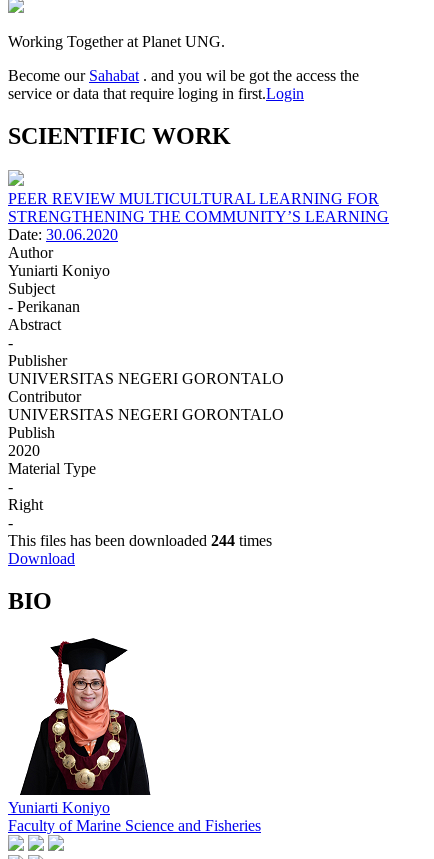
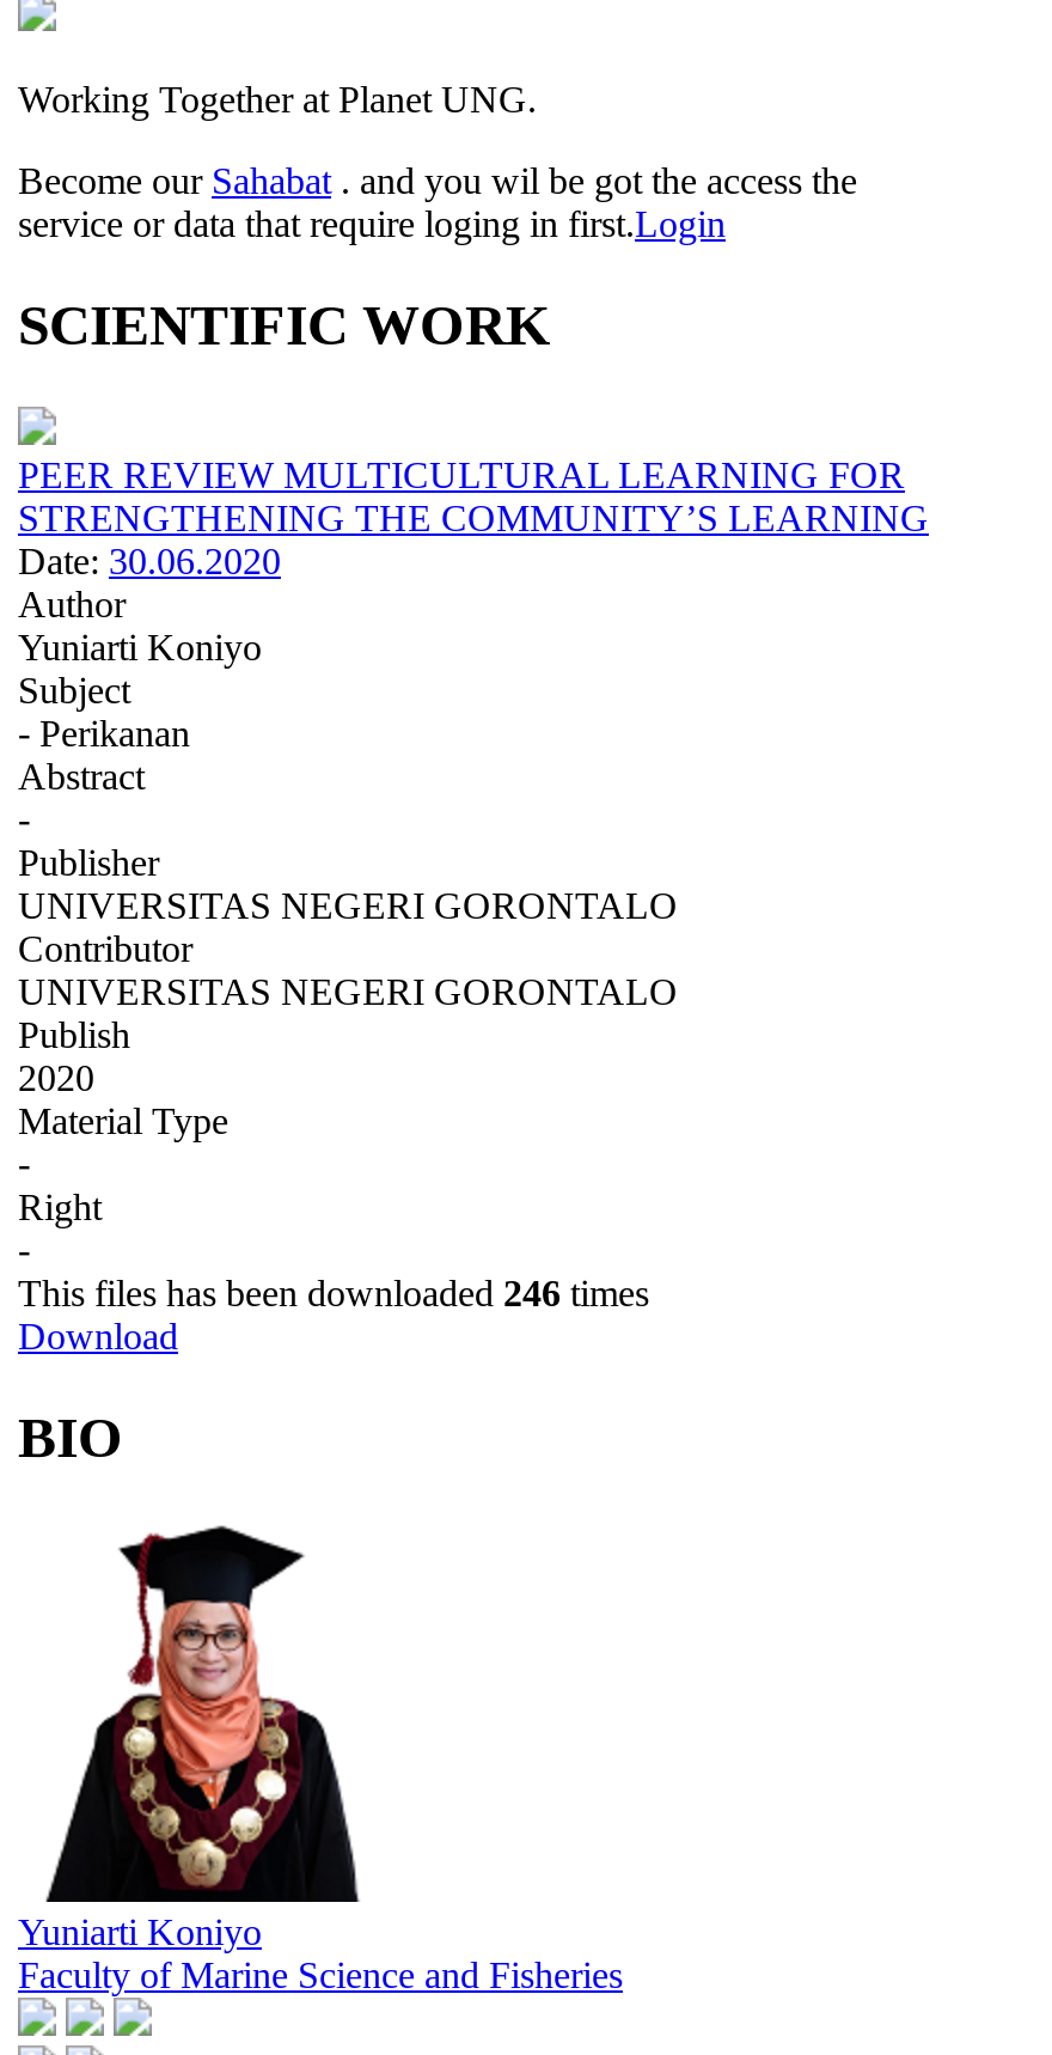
- This files has been downloaded 244 times
+ This files has been downloaded 246 times
